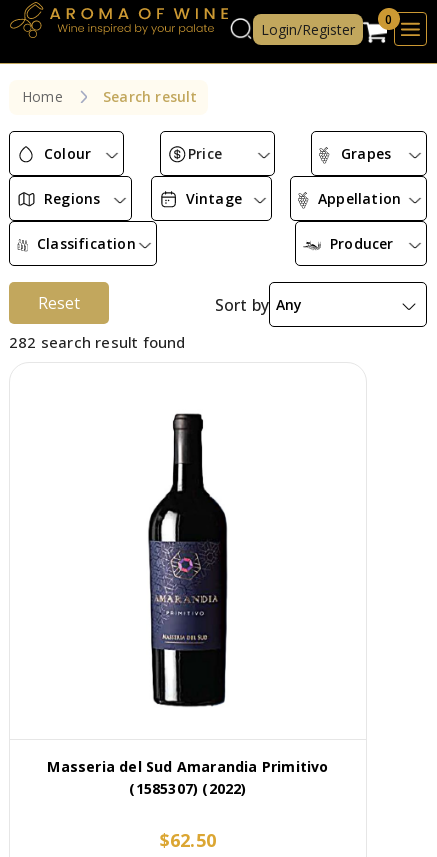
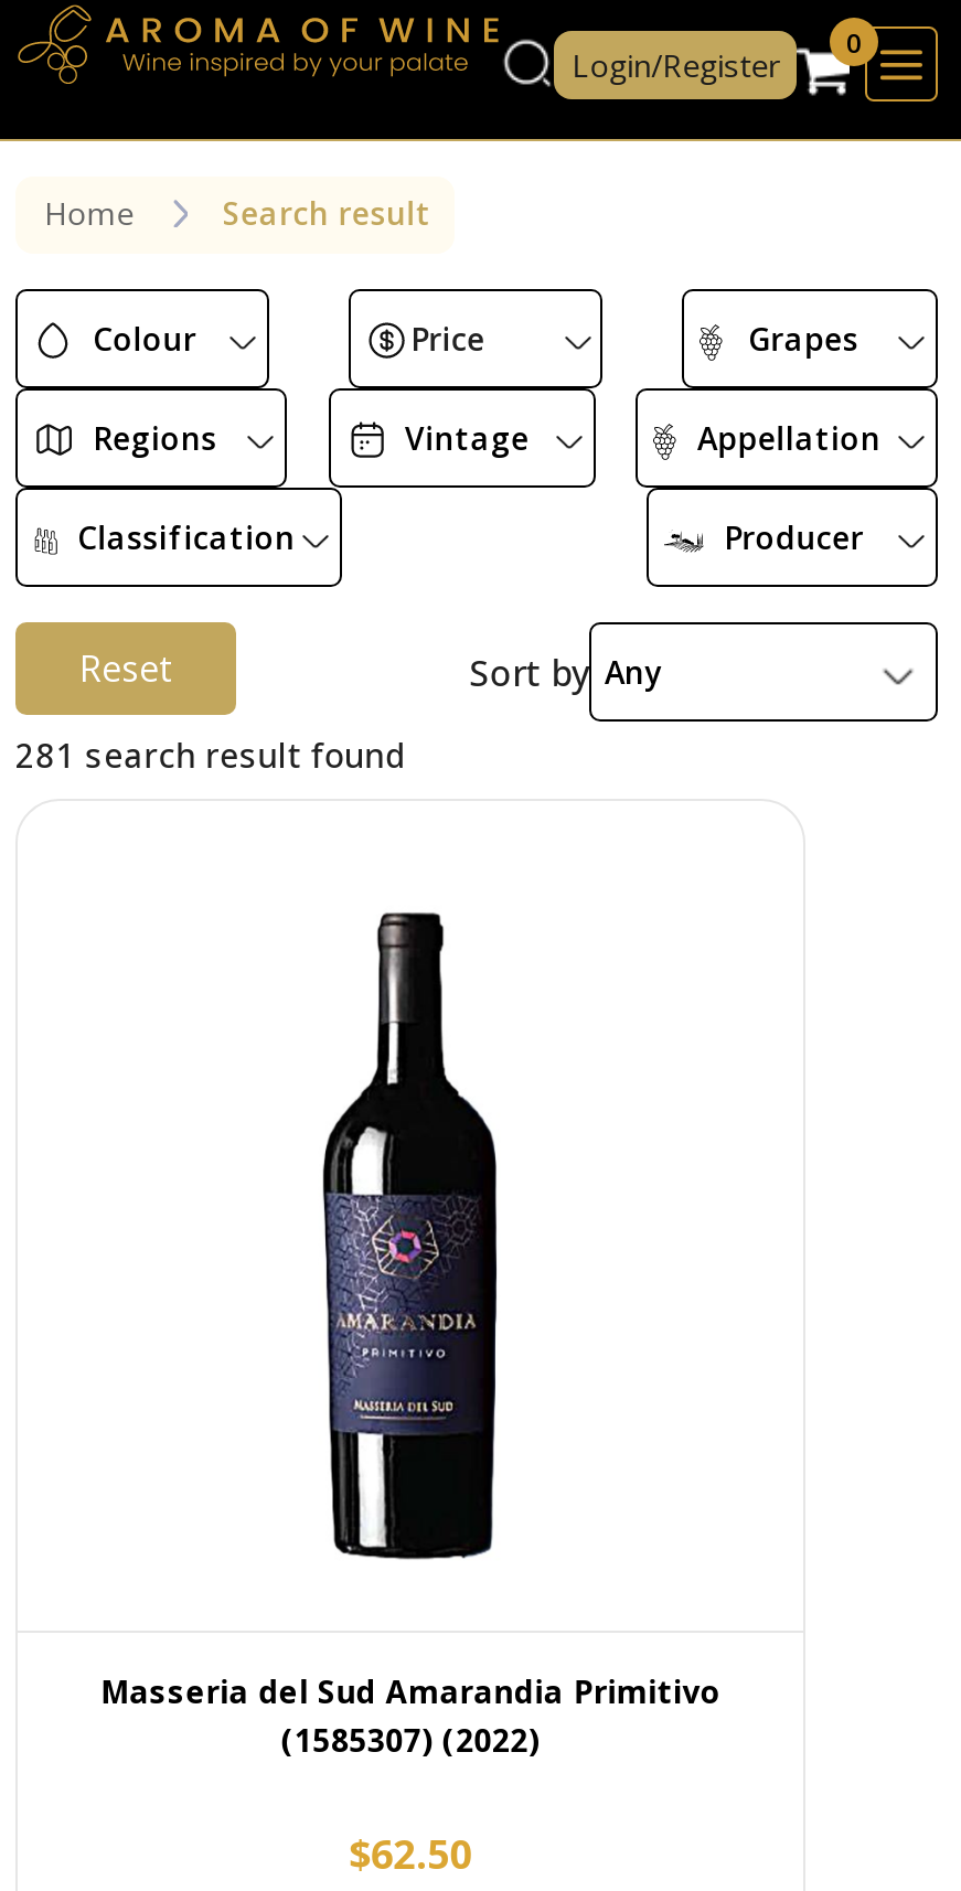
- 282 search result found
+ 281 search result found
